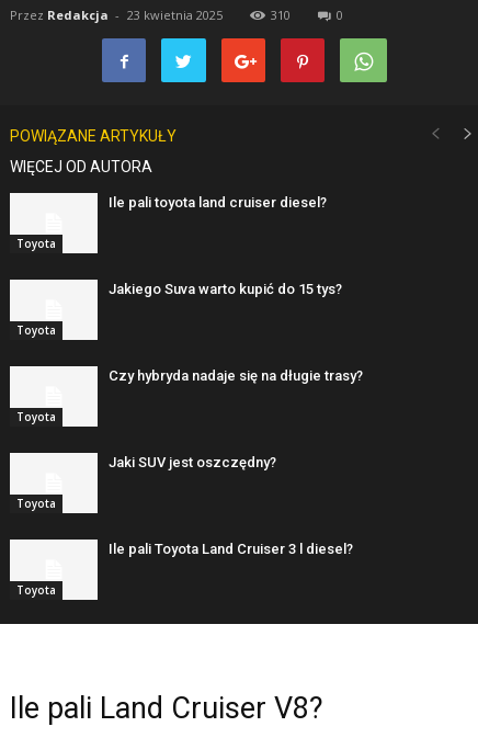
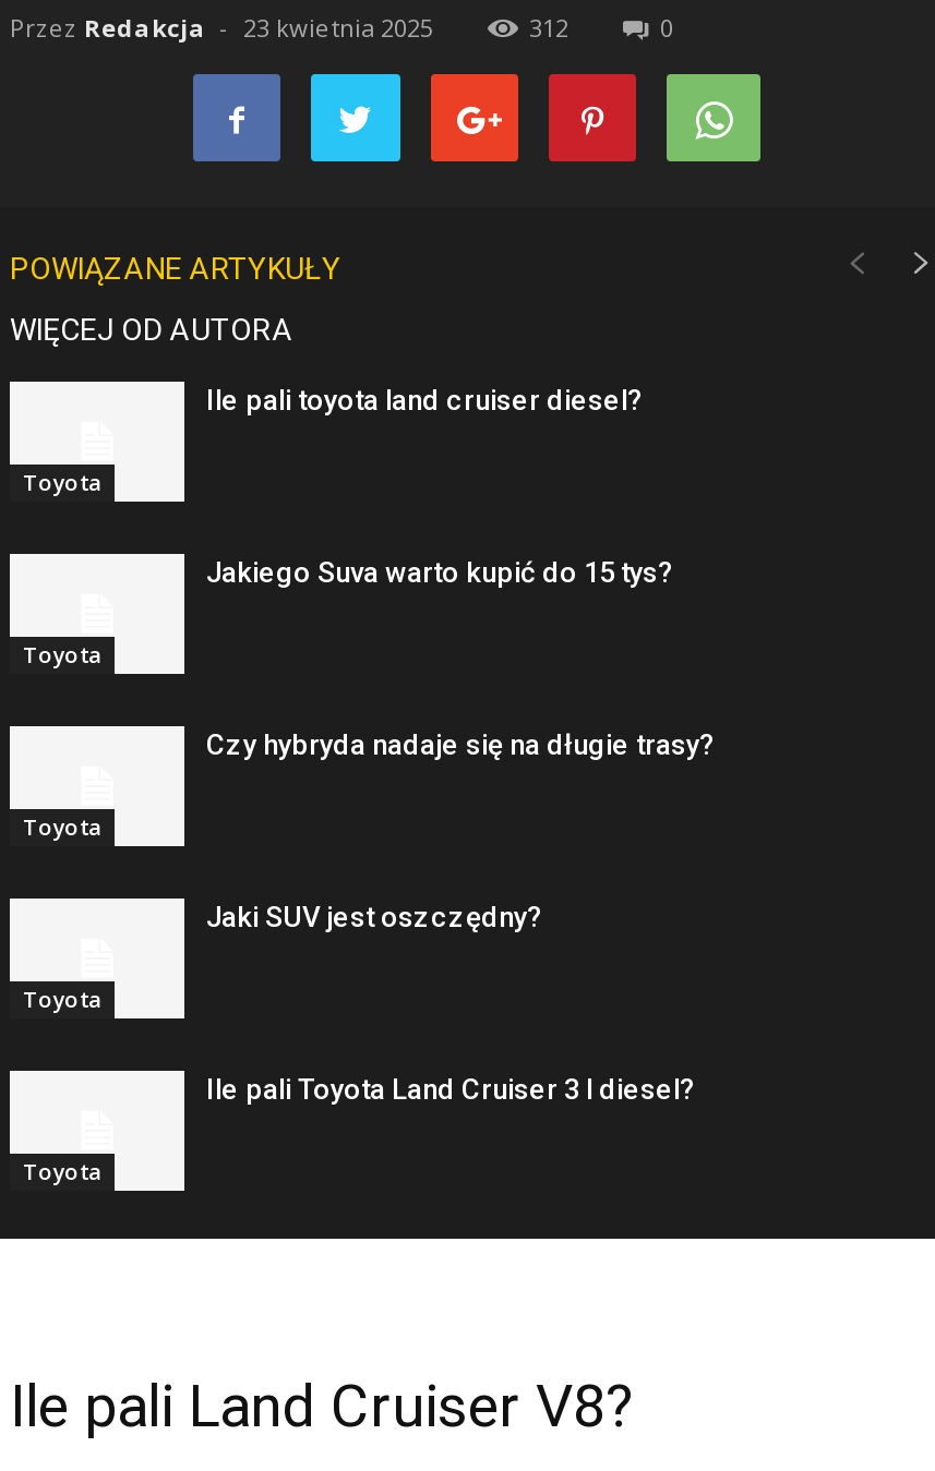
- 310
+ 312
